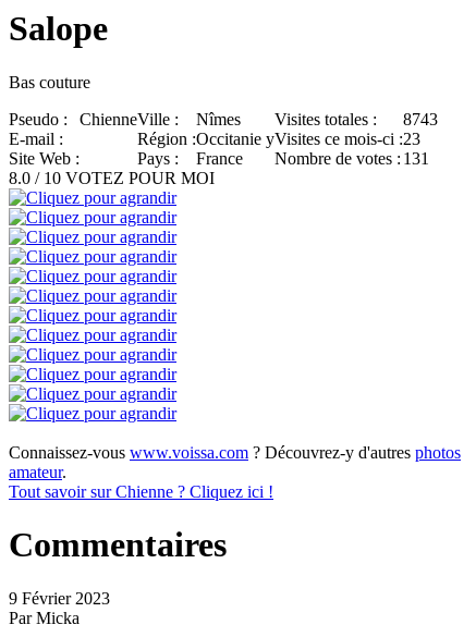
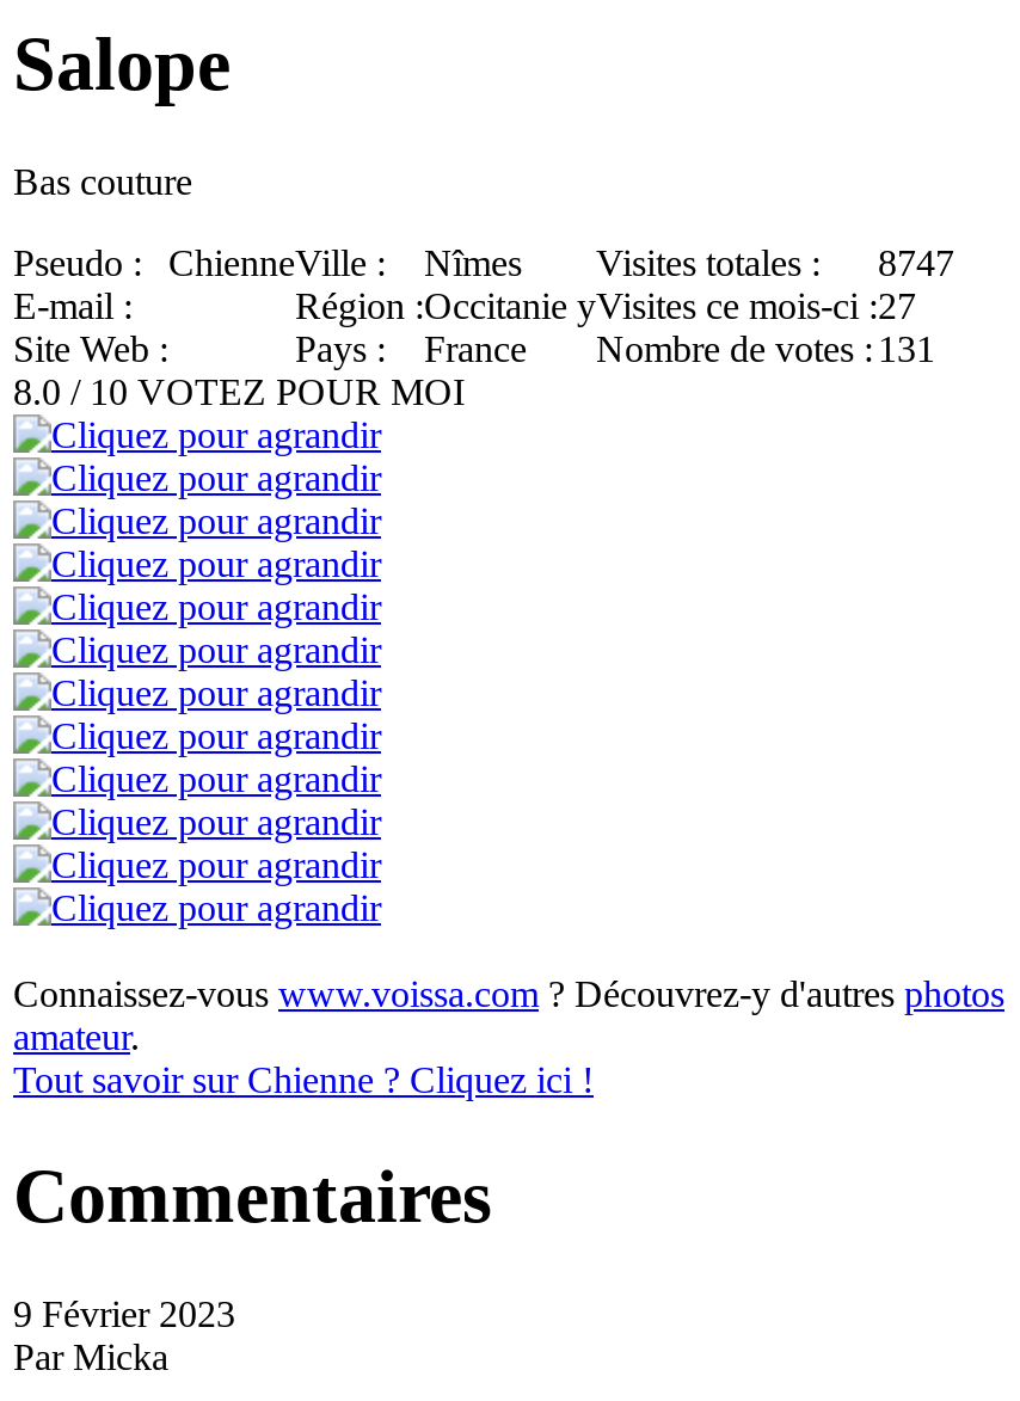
- Pseudo : ChienneVille : Nîmes Visites totales : 8743
+ Pseudo : ChienneVille : Nîmes Visites totales : 8747

- Région : Occitanie yVisites ce mois-ci : 23
+ Région : Occitanie yVisites ce mois-ci : 27
